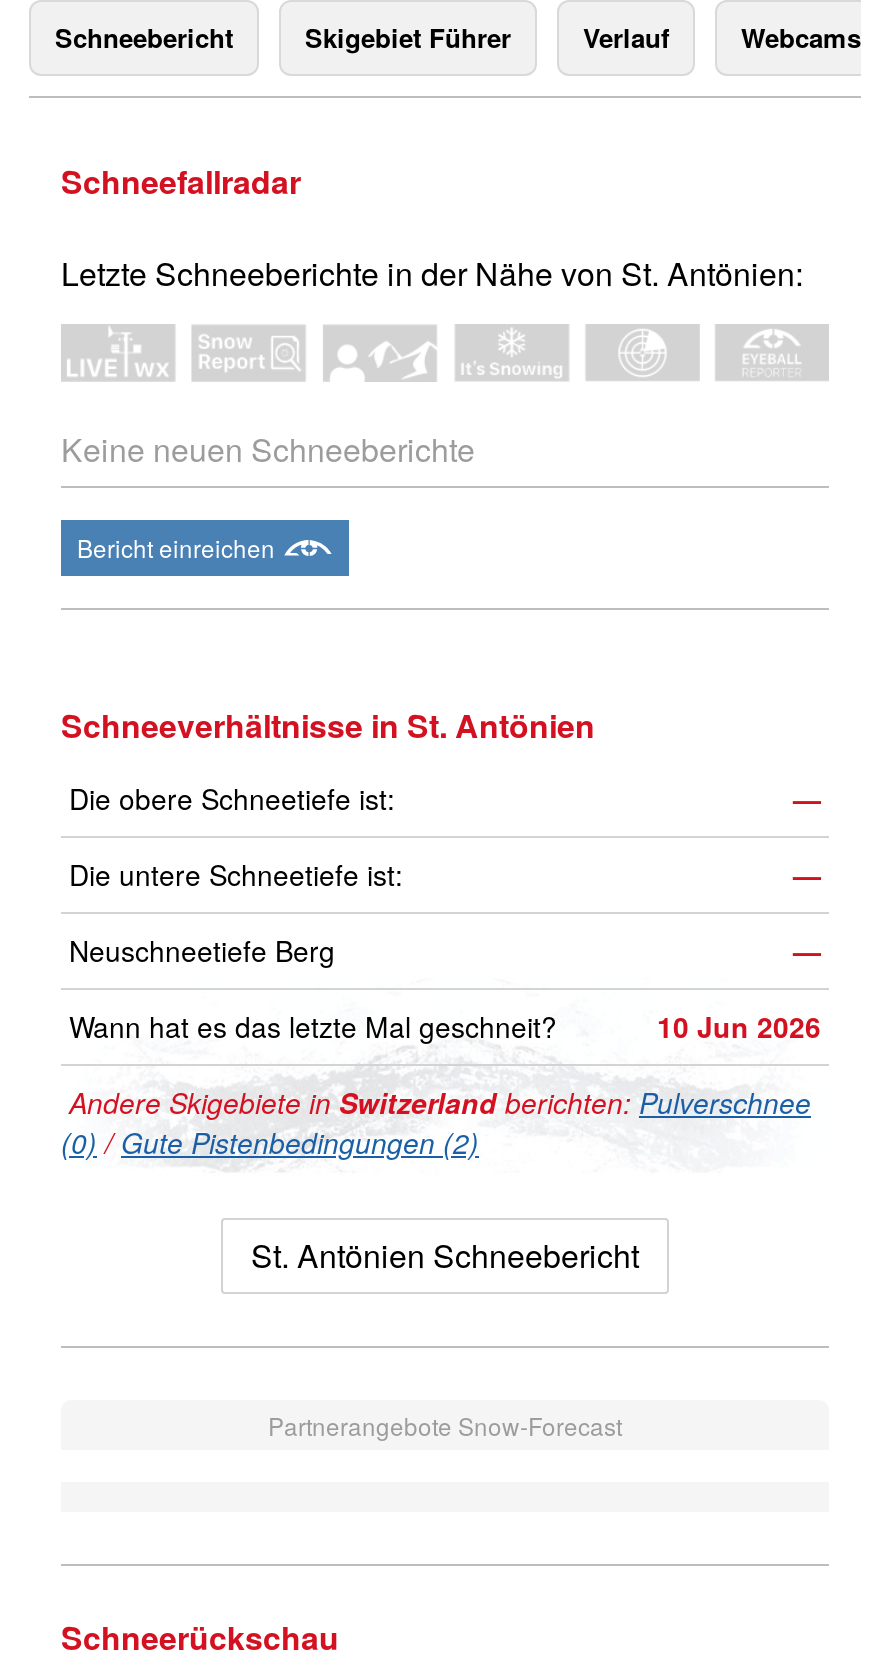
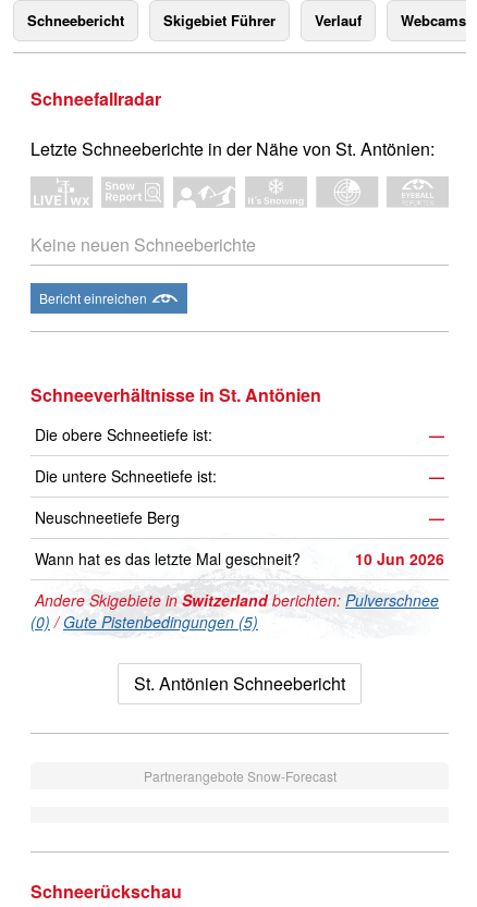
- (0) / Gute Pistenbedingungen (2)
+ (0) / Gute Pistenbedingungen (5)
